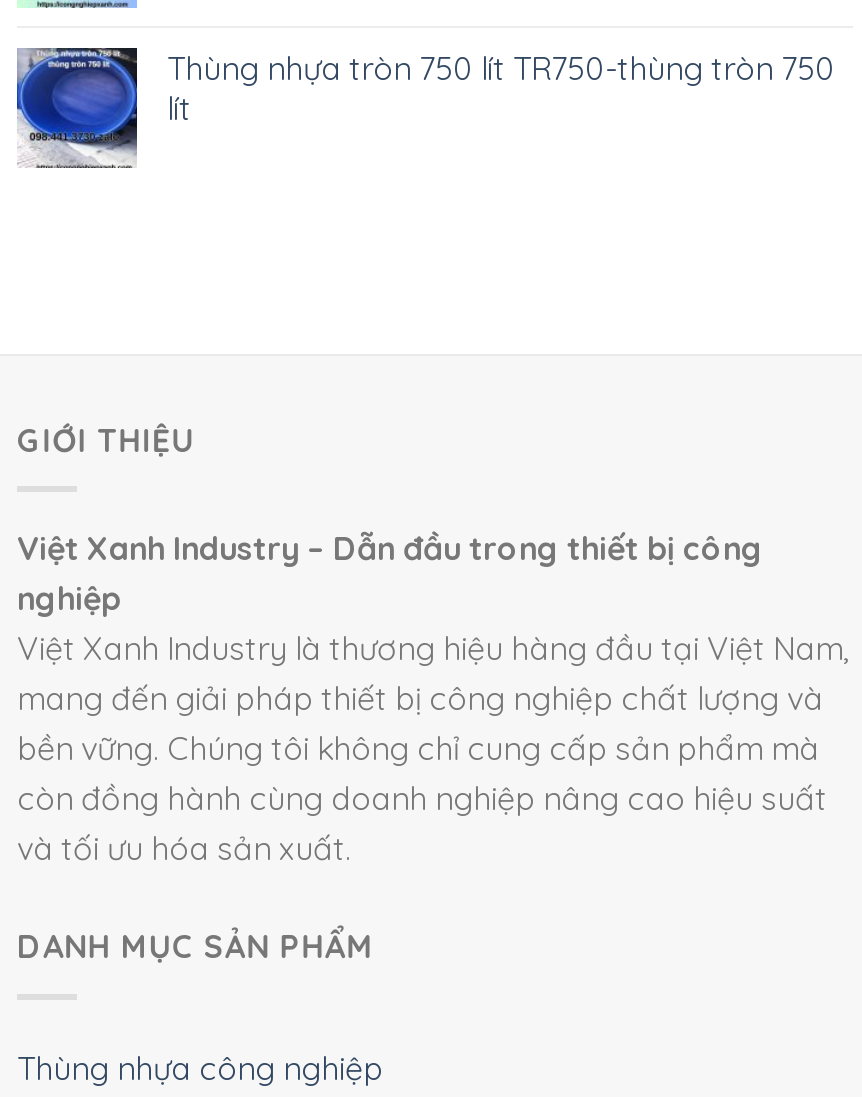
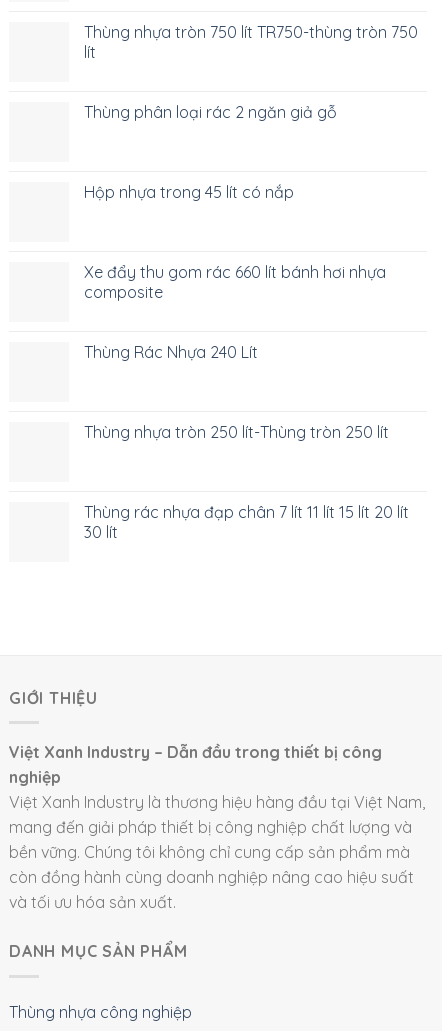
- [image]

+ Thùng phân loại rác 2 ngăn giả gỗ

+ Hộp nhựa trong 45 lít có nắp

+ Xe đẩy thu gom rác 660 lít bánh hơi nhựa
+ composite
+ Thùng Rác Nhựa 240 Lít

+ Thùng nhựa tròn 250 lít-Thùng tròn 250 lít

+ Thùng rác nhựa đạp chân 7 lít 11 lít 15 lít 20 lít
+ 30 lít
